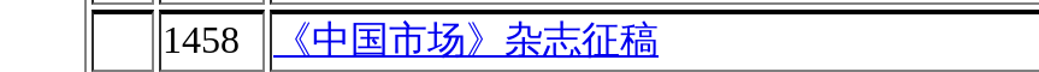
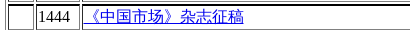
- 1458
+ 1444
